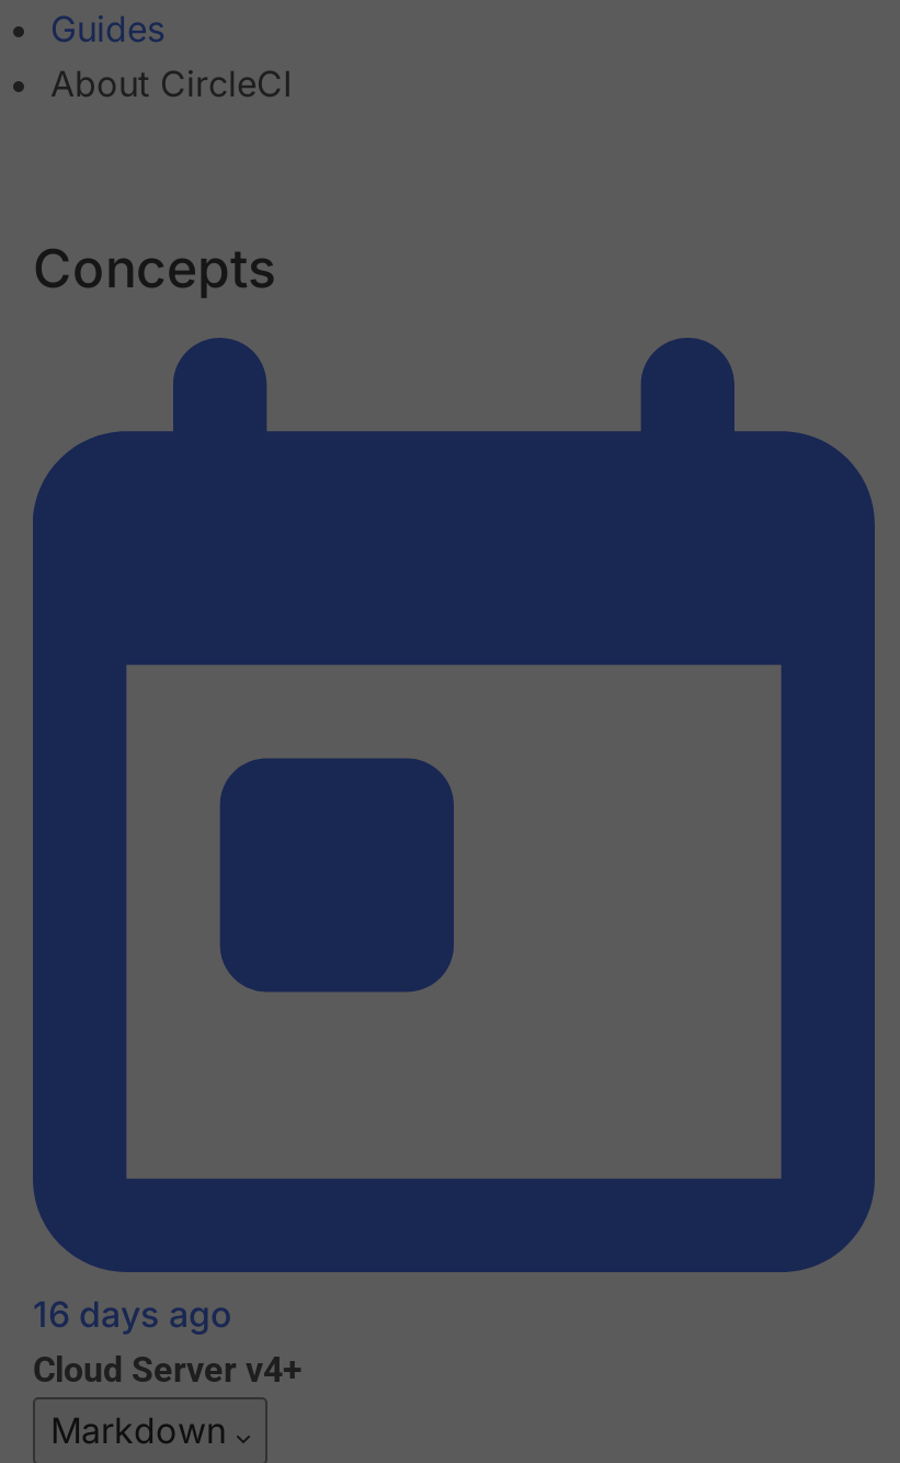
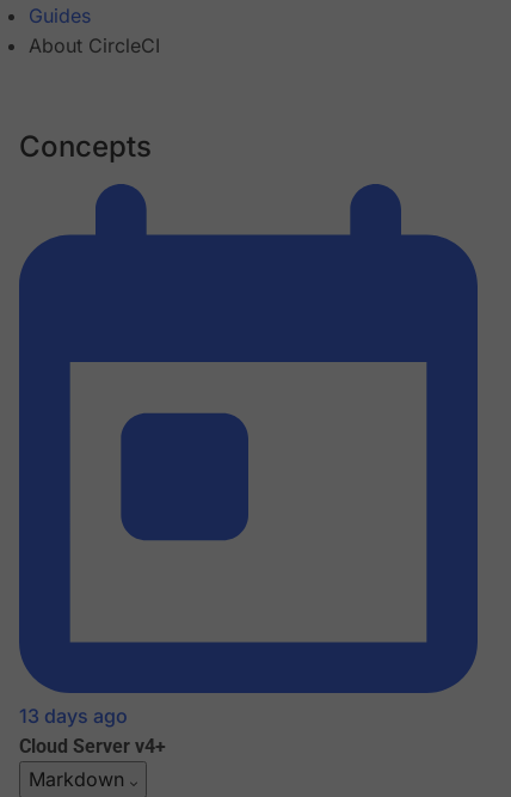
- 16 days ago
+ 13 days ago
